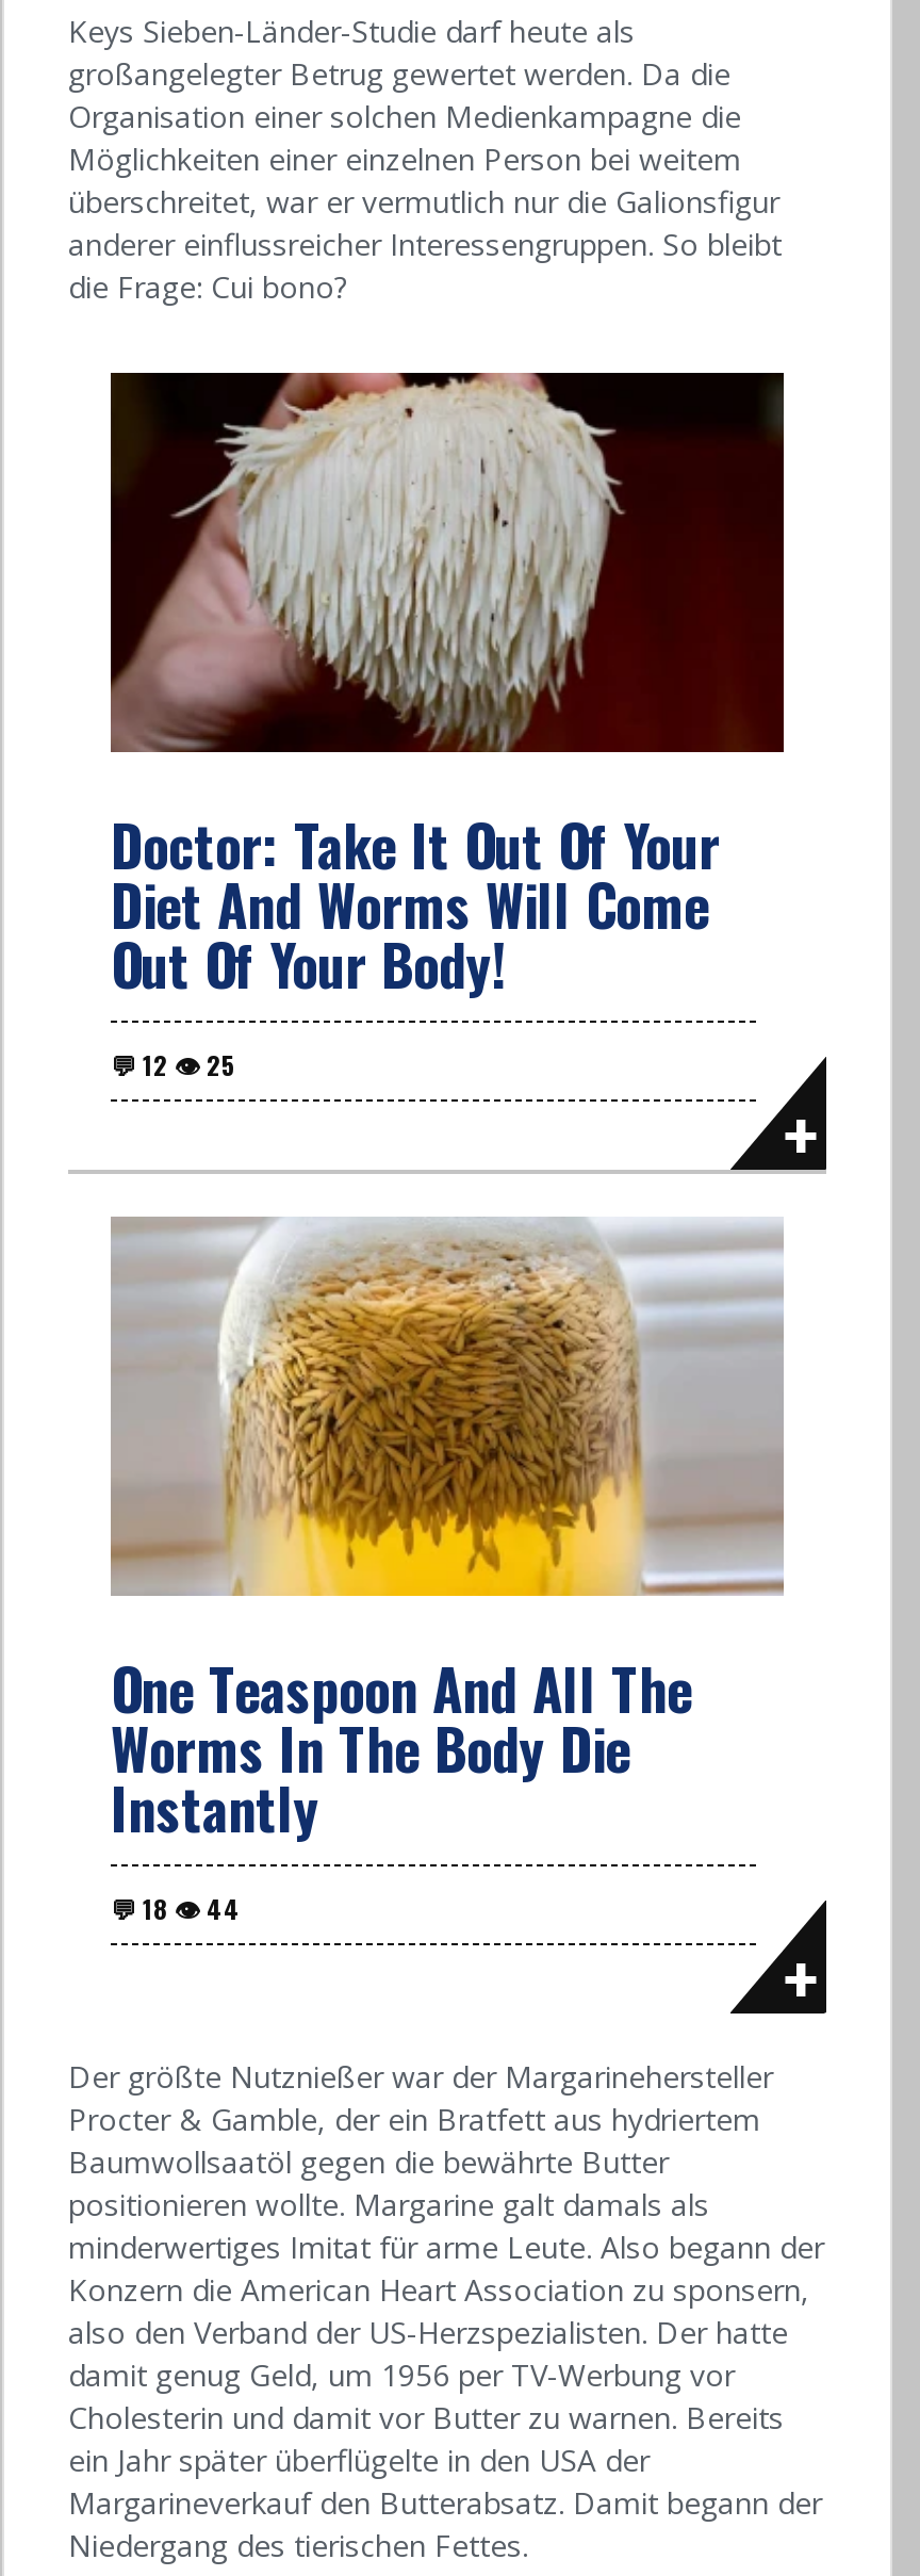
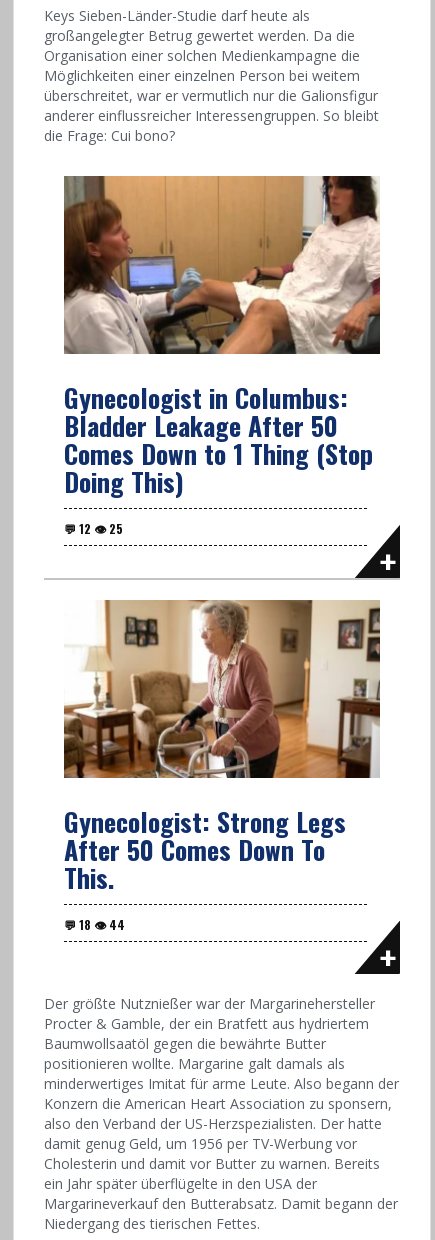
- [image]
- Doctor: Take It Out Of Your
- Diet And Worms Will Come
- Out Of Your Body!
+ [image]
+ Gynecologist in Columbus:
+ Bladder Leakage After 50
+ Comes Down to 1 Thing (Stop
+ Doing This)

- [image]
- One Teaspoon And All The
- Worms In The Body Die
- Instantly
+ [image]
+ Gynecologist: Strong Legs
+ After 50 Comes Down To
+ This.
